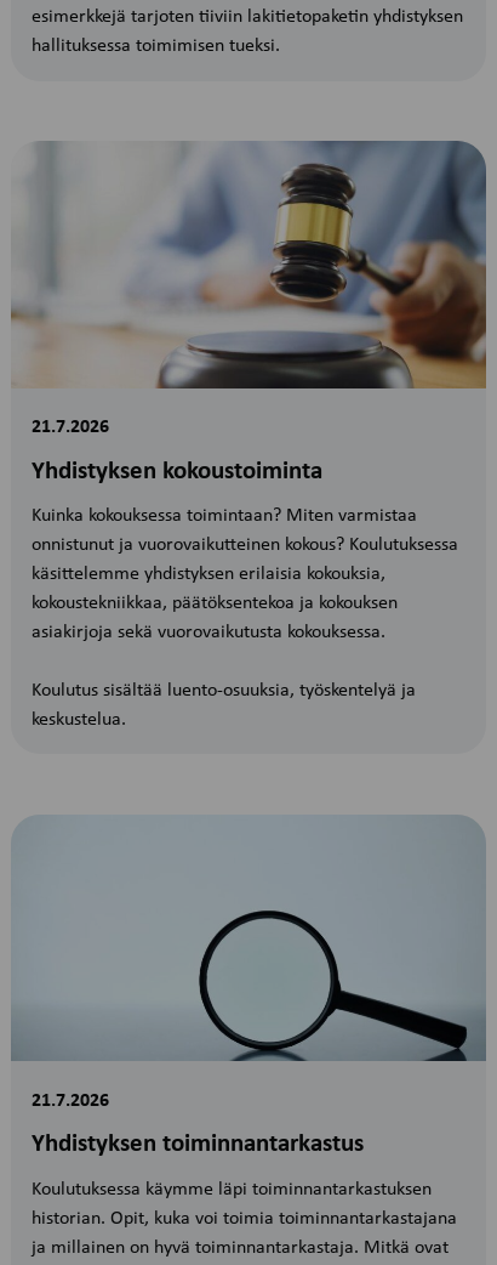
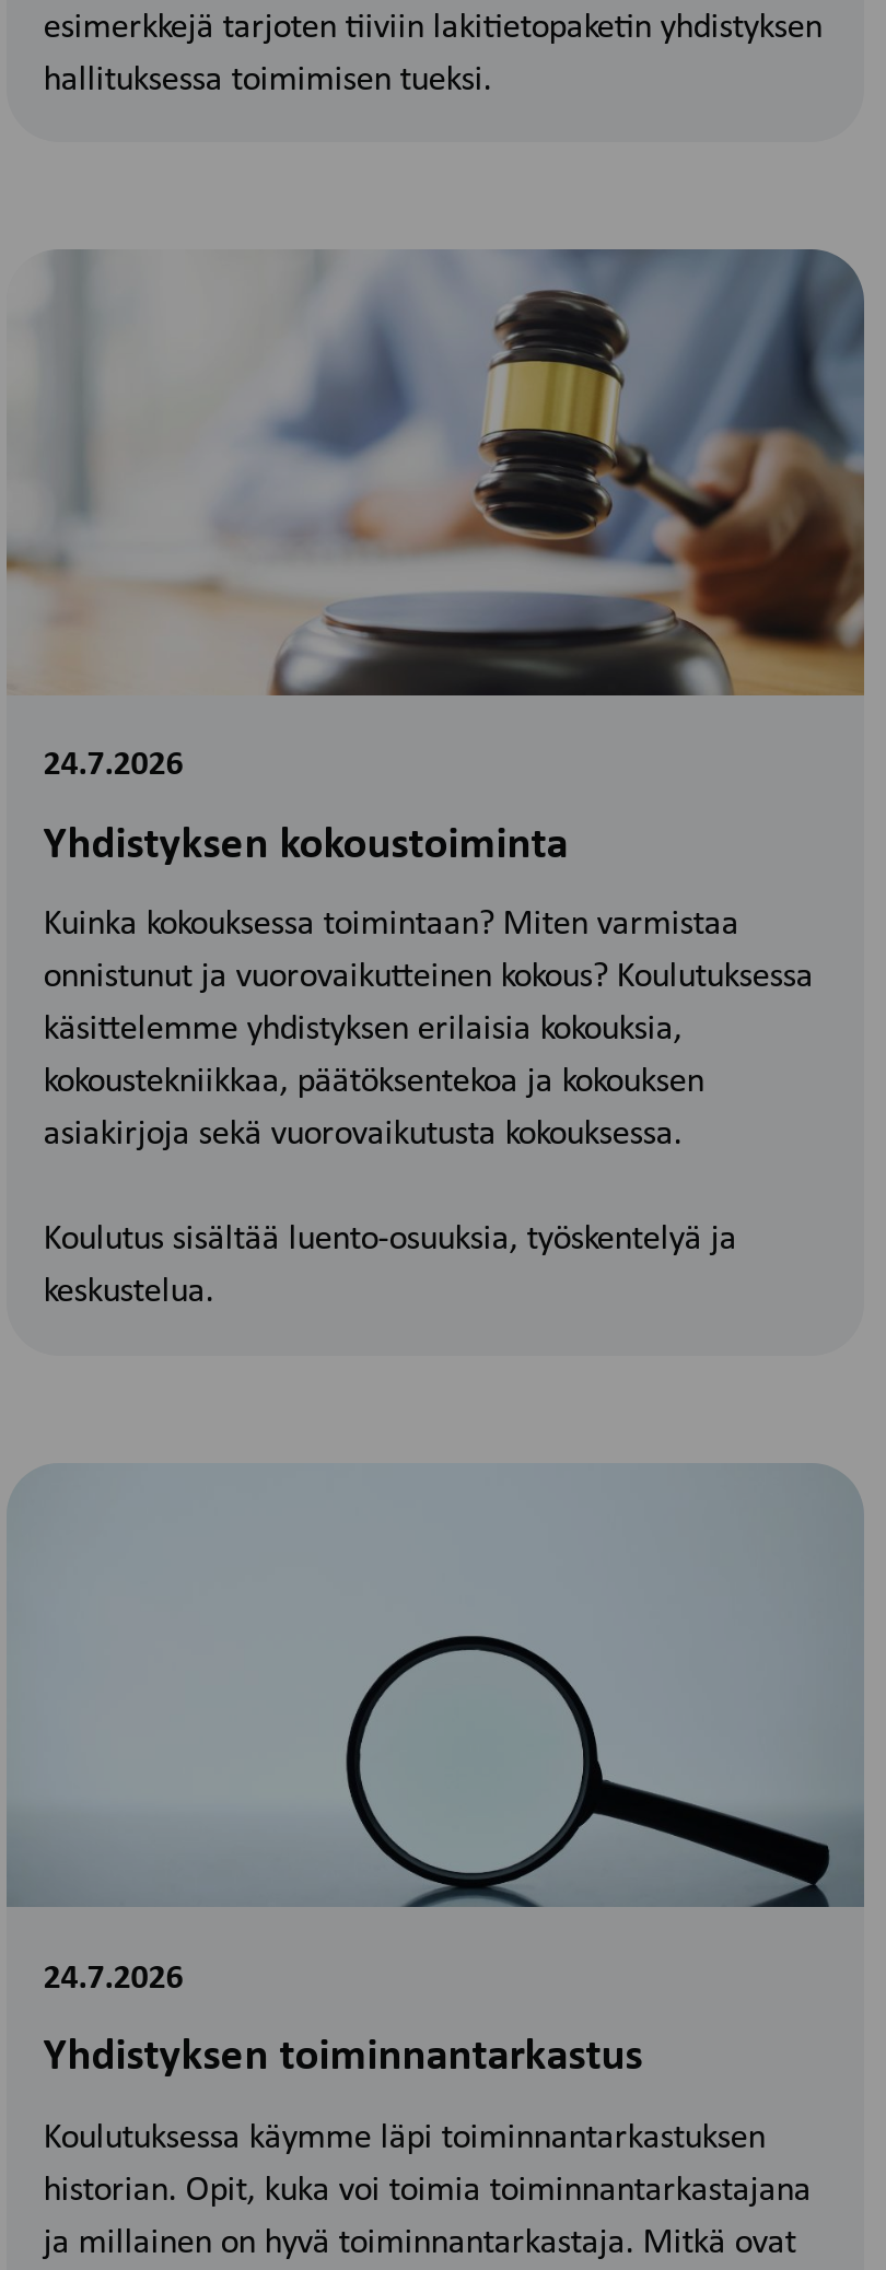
- 21.7.2026
+ 24.7.2026

- 21.7.2026
+ 24.7.2026
